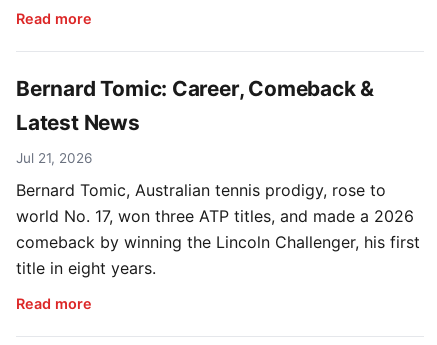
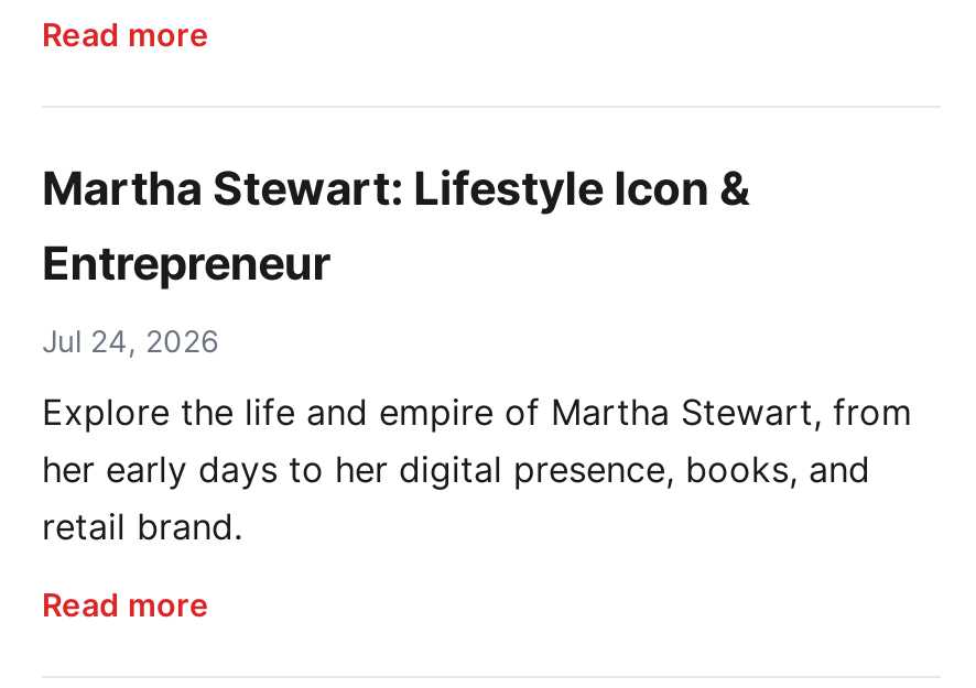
- Bernard Tomic: Career, Comeback &
- Latest News
+ Martha Stewart: Lifestyle Icon &
+ Entrepreneur

- Jul 21, 2026
+ Jul 24, 2026

- Bernard Tomic, Australian tennis prodigy, rose to
- world No. 17, won three ATP titles, and made a 2026
- comeback by winning the Lincoln Challenger, his first
- title in eight years.
+ Explore the life and empire of Martha Stewart, from
+ her early days to her digital presence, books, and
+ retail brand.
